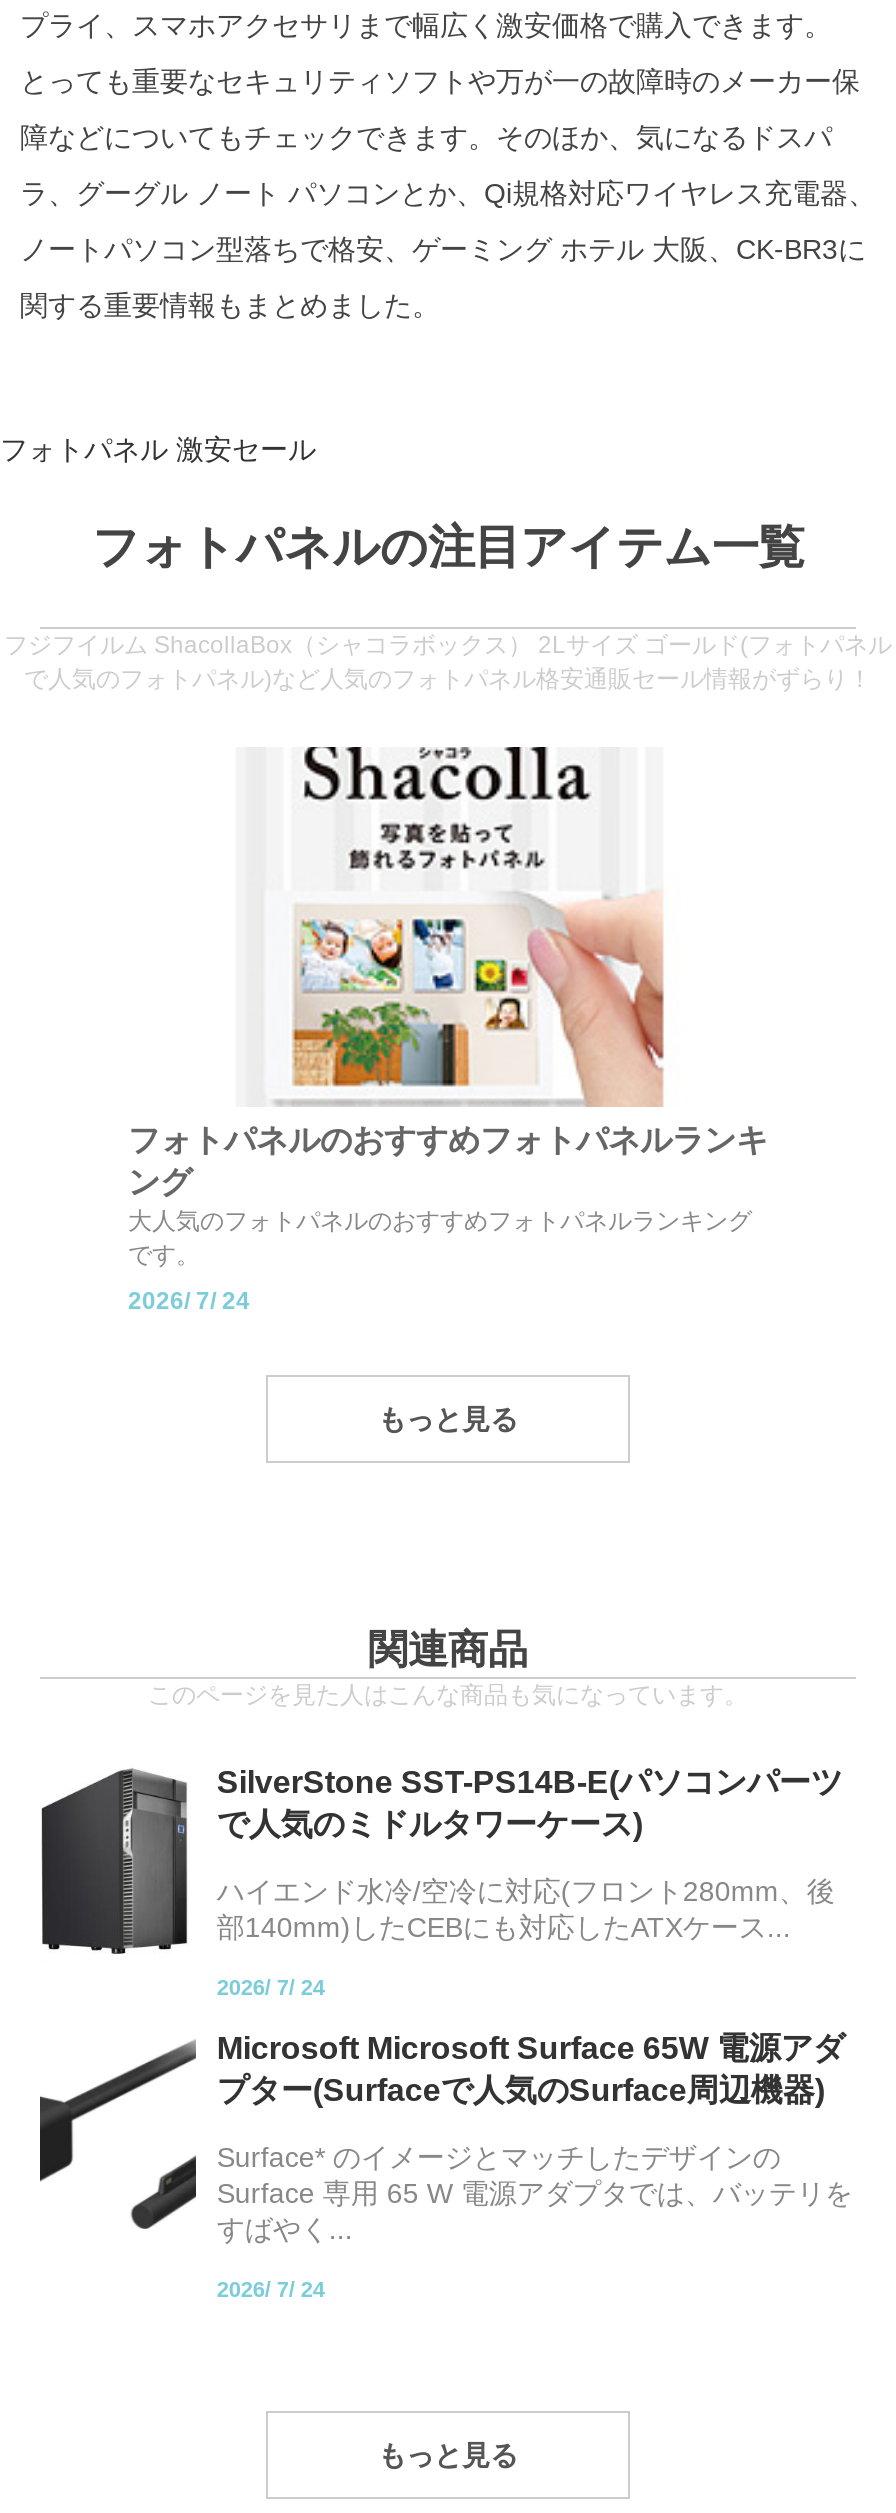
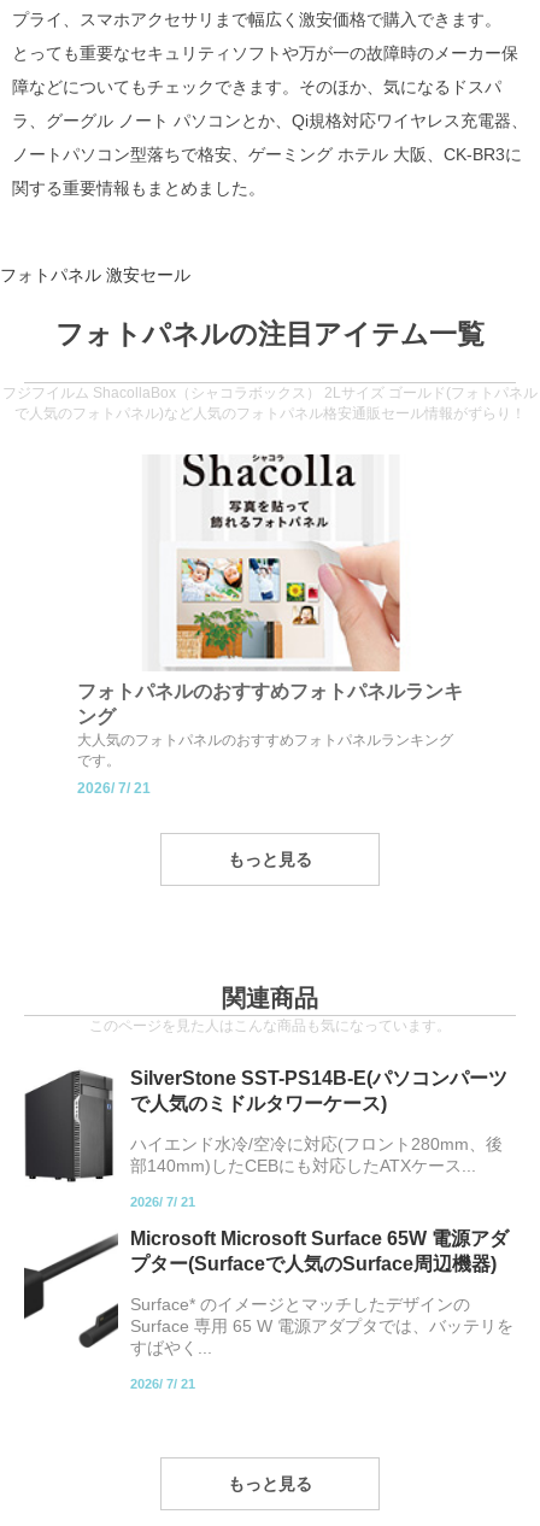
- 2026/ 7/ 24
+ 2026/ 7/ 21

- 2026/ 7/ 24
+ 2026/ 7/ 21

- 2026/ 7/ 24
+ 2026/ 7/ 21
